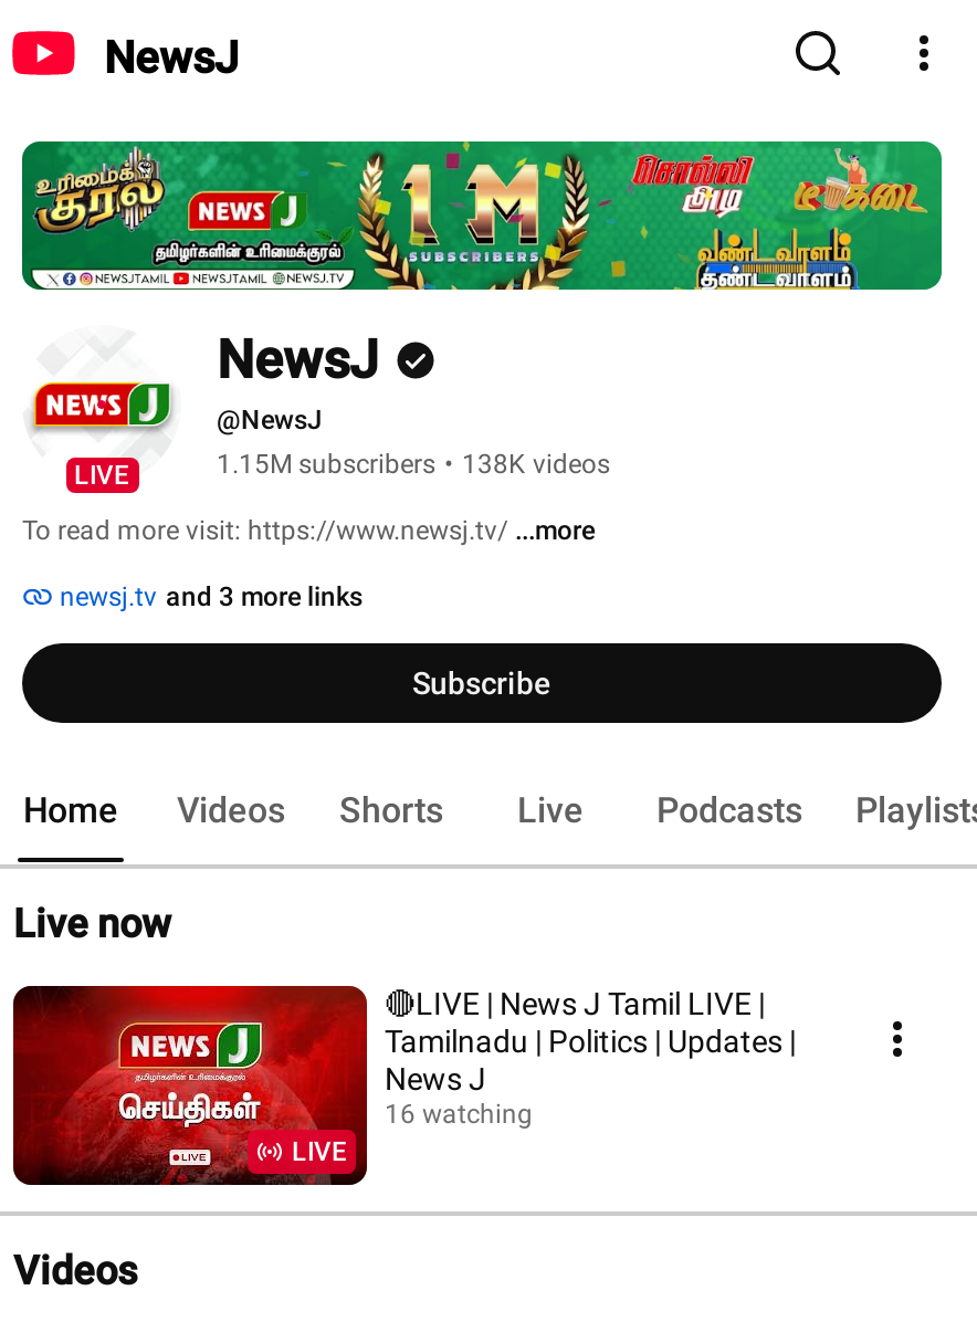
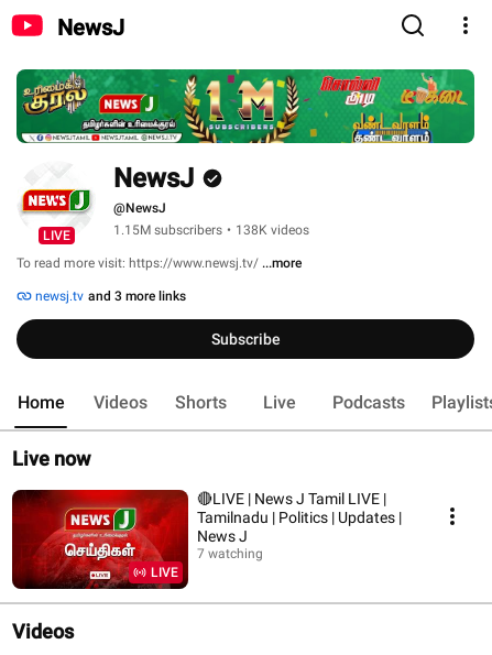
- 16 watching
+ 7 watching
